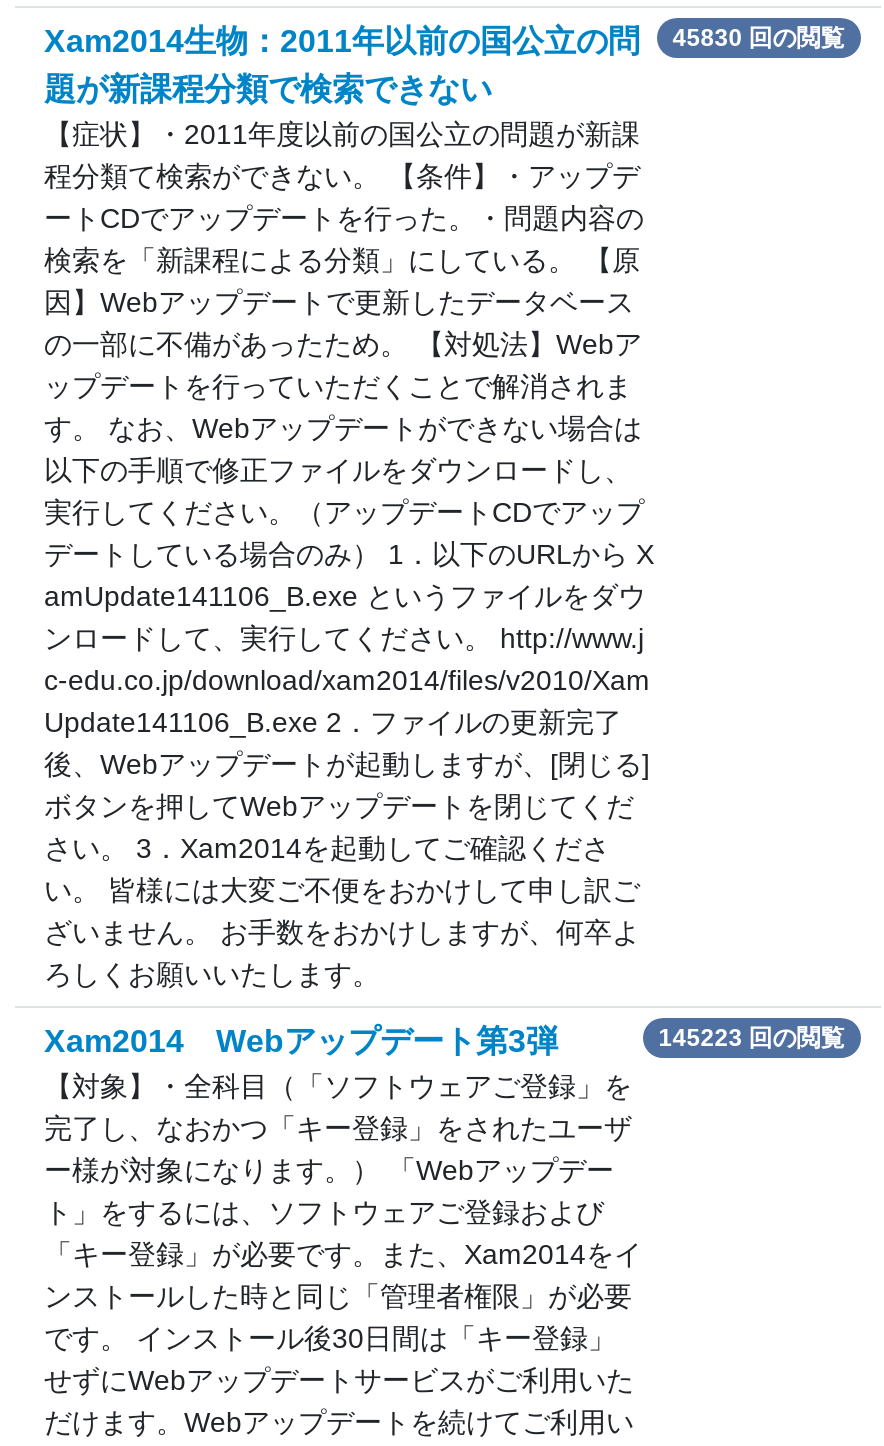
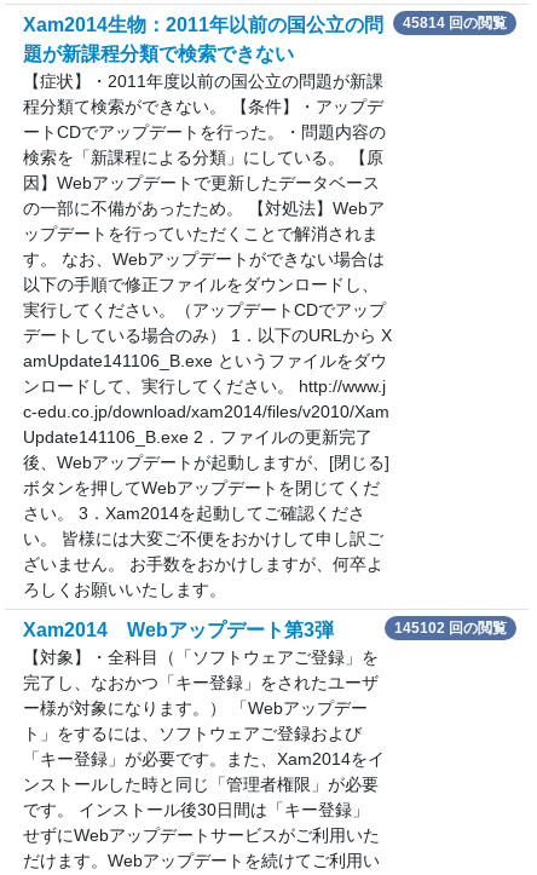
- Xam2014生物：2011年以前の国公立の問 45830 回の閲覧
+ Xam2014生物：2011年以前の国公立の問 45814 回の閲覧

- 145223 回の閲覧
+ 145102 回の閲覧
